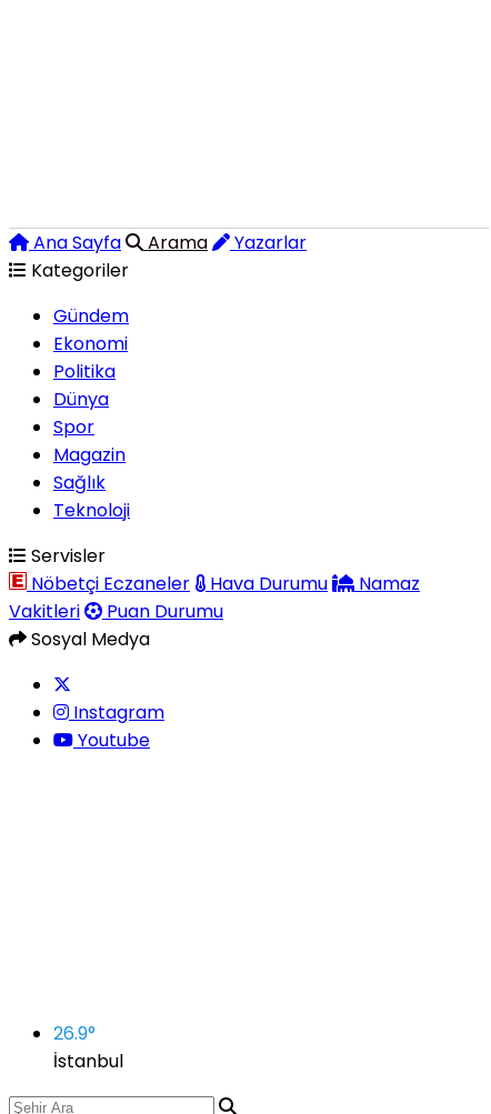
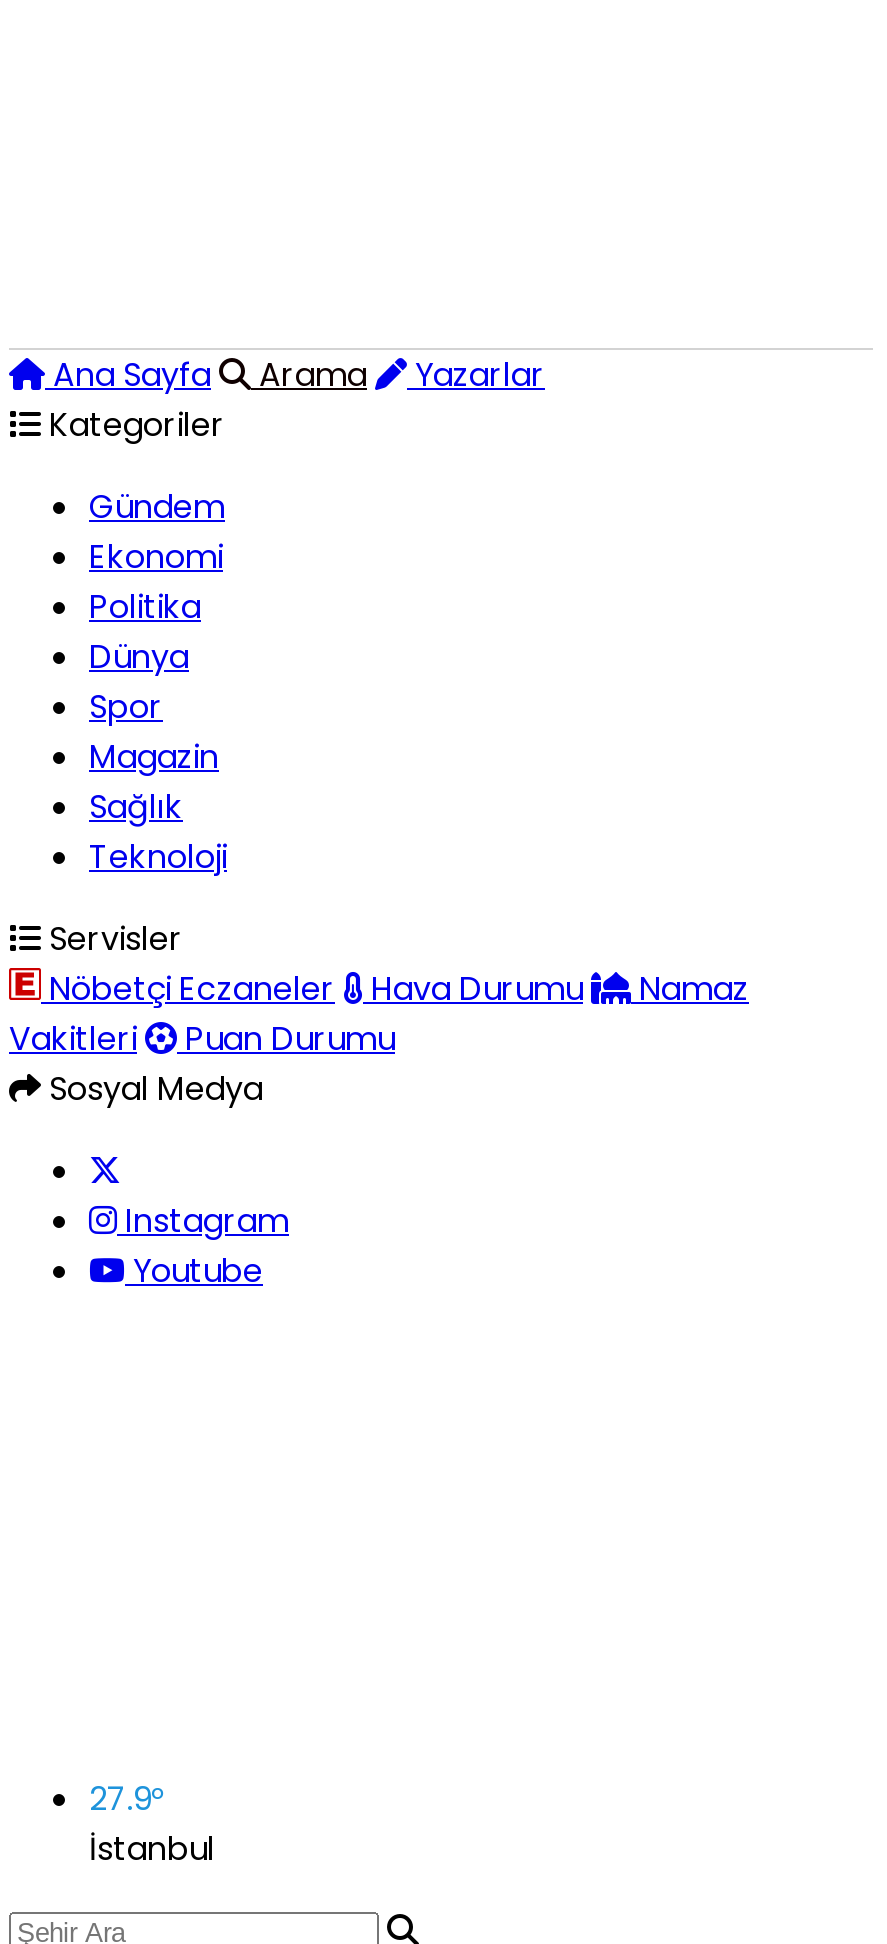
- 26.9°
+ 27.9°
